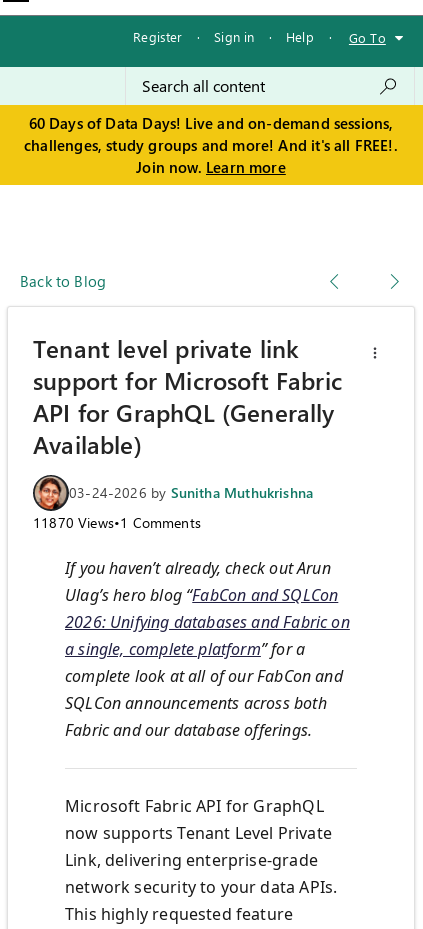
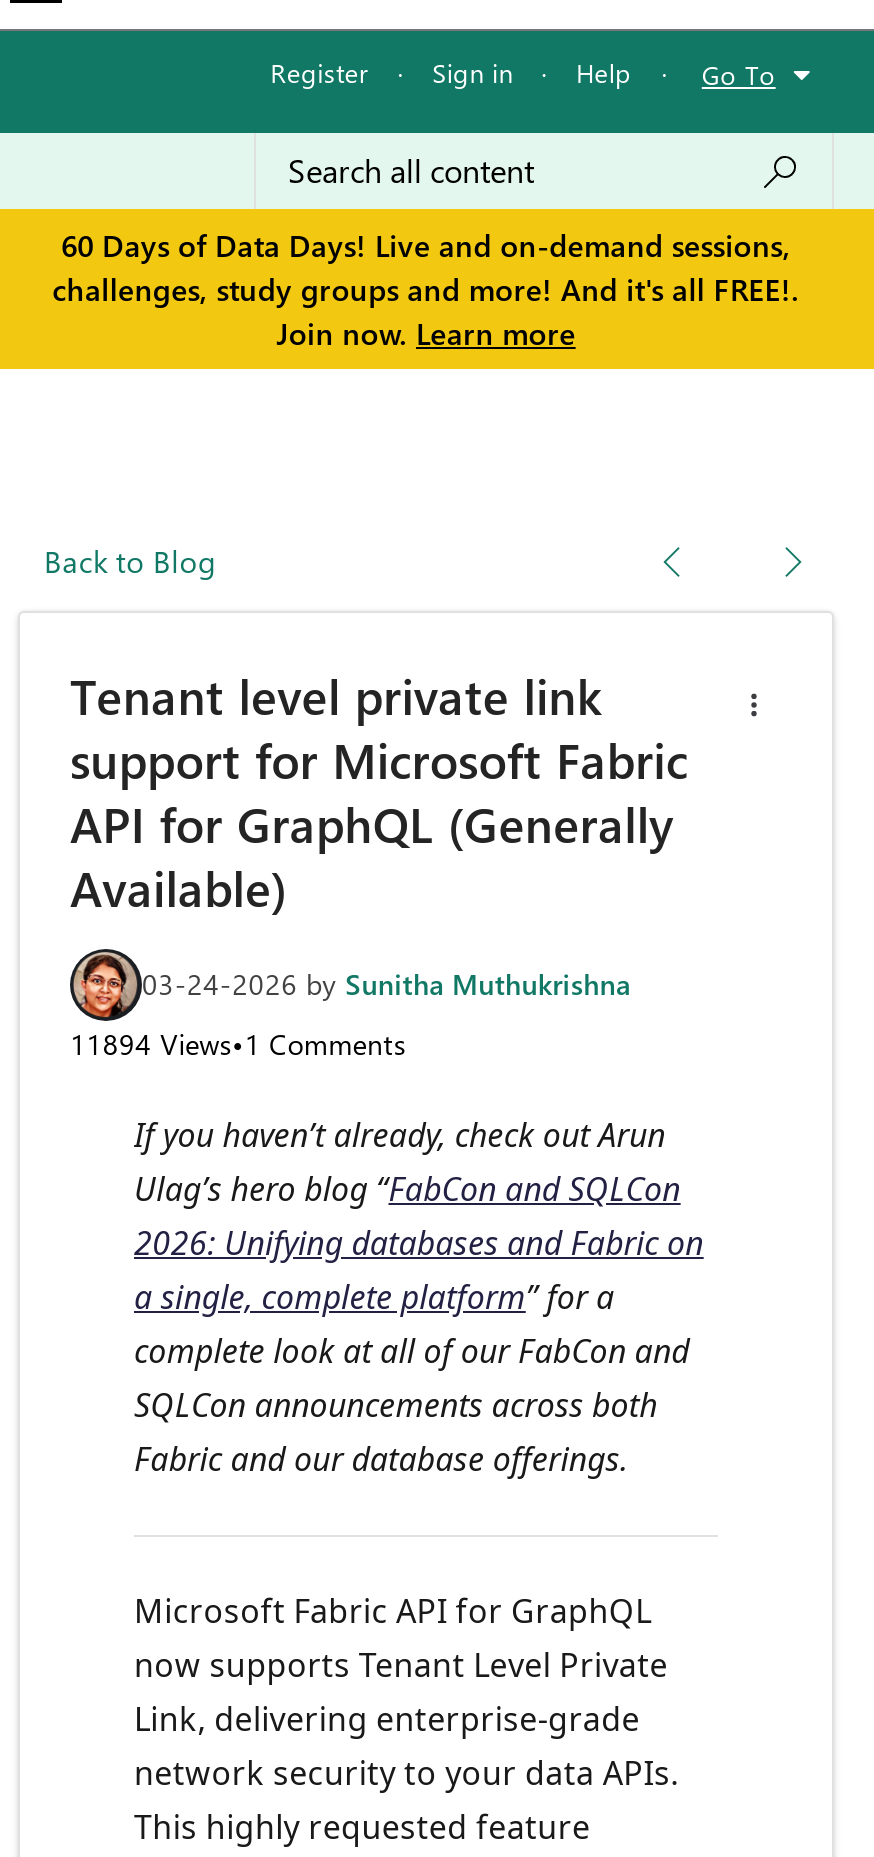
- 11870 Views•1 Comments
+ 11894 Views•1 Comments
